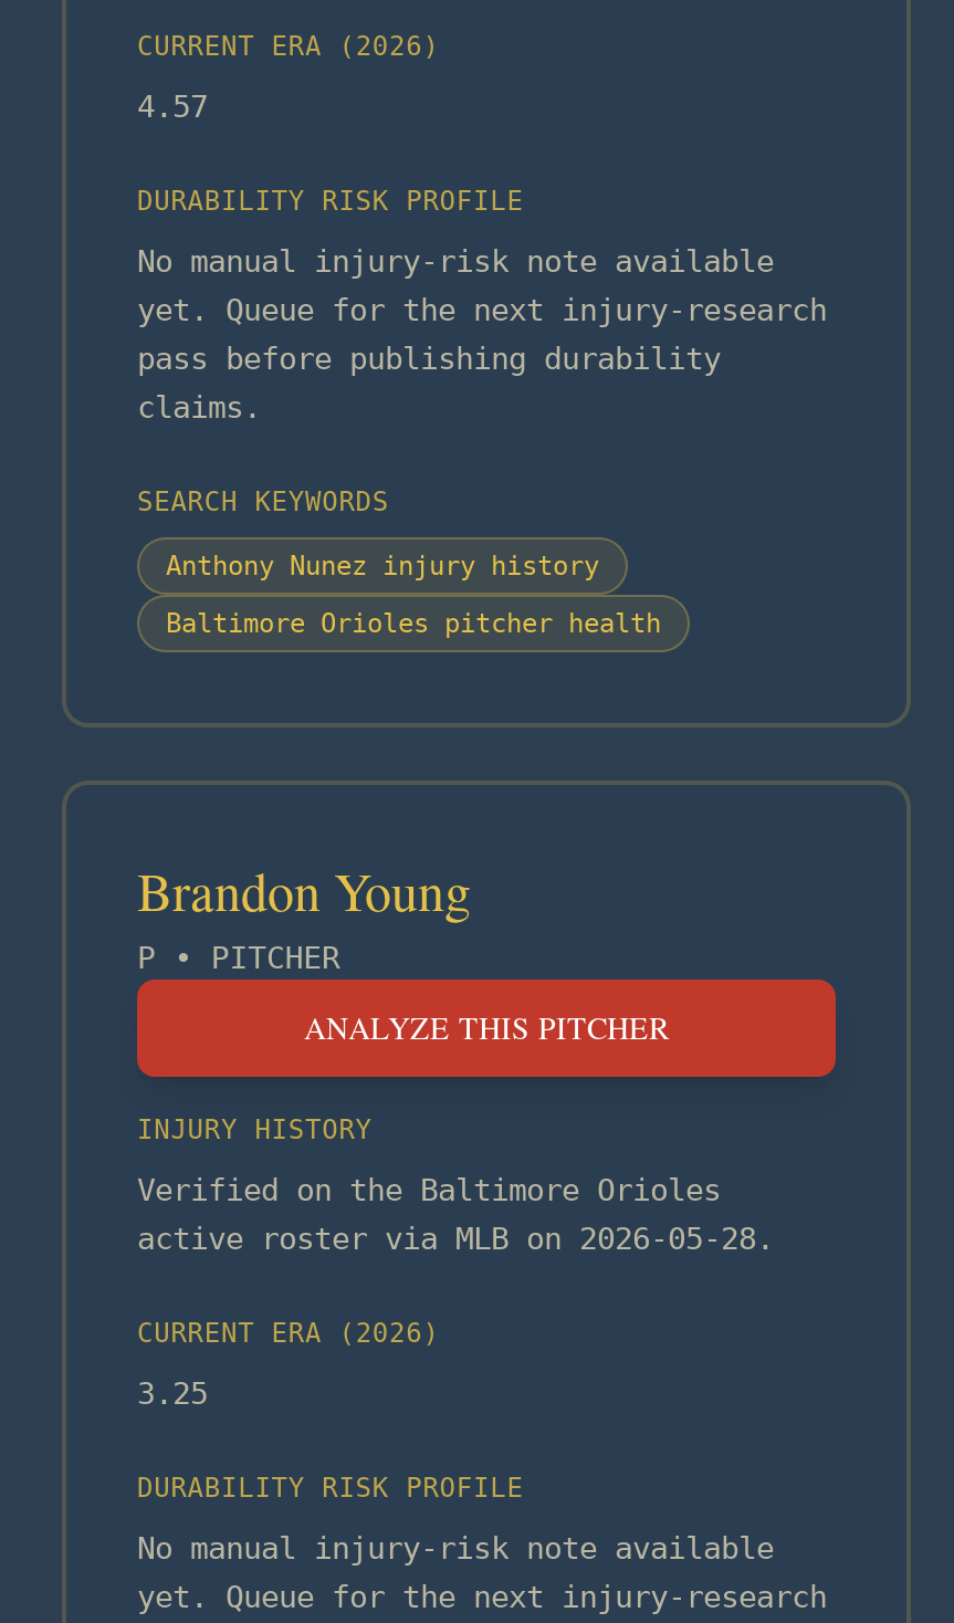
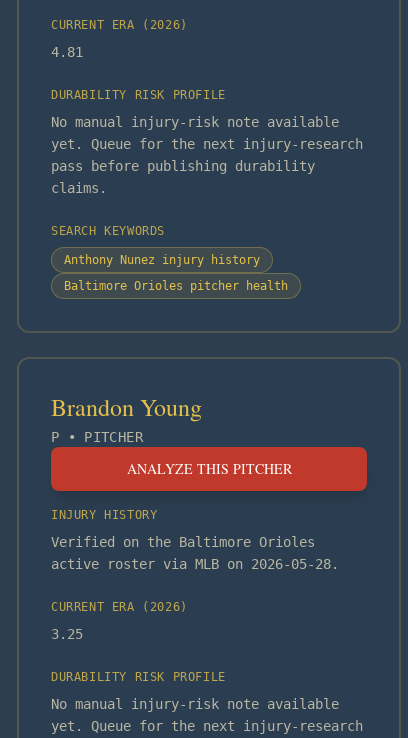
- 4.57
+ 4.81
